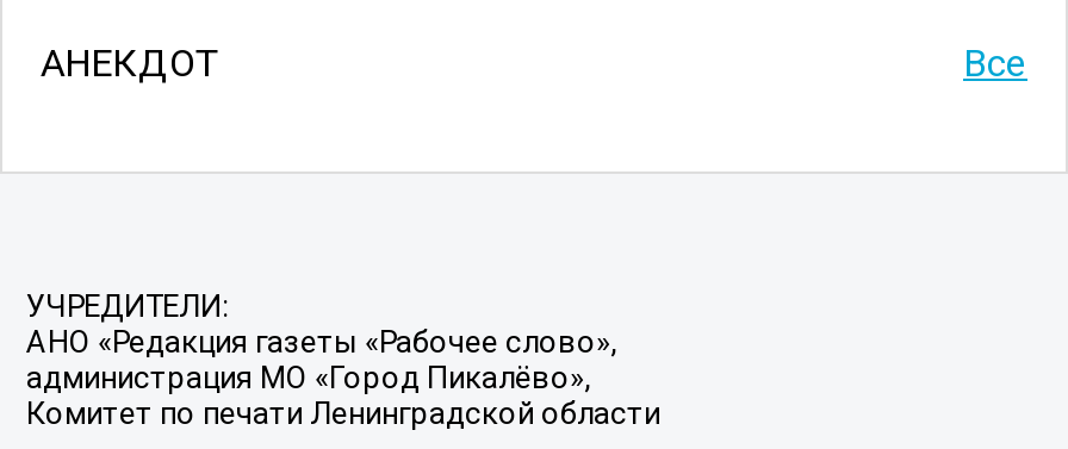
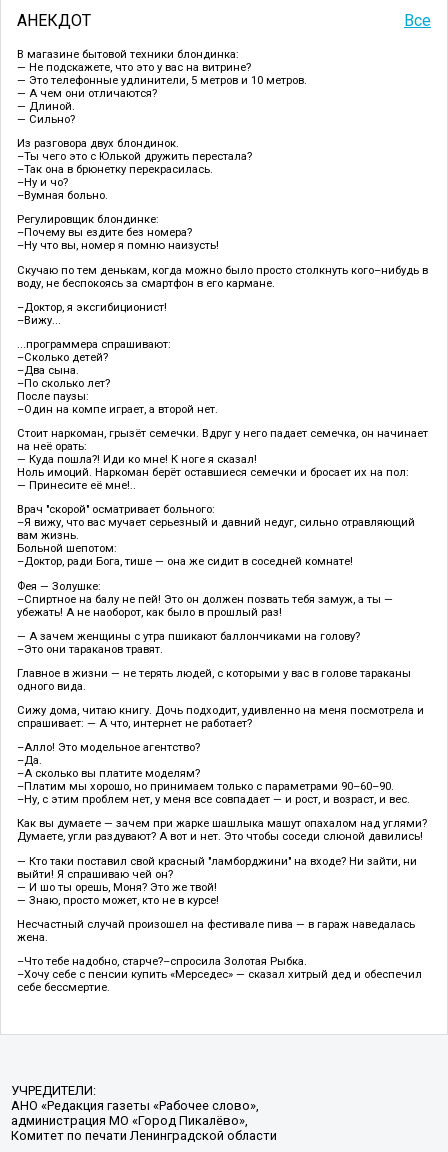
+ В магазине бытовой техники блондинка:
+ — Не подскажете, что это у вас на витрине?
+ — Это телефонные удлинители, 5 метров и 10 метров.
+ — А чем они отличаются?
+ — Длиной.
+ — Сильно?
+ Из разговора двух блондинок.
+ –Ты чего это с Юлькой дружить перестала?
+ –Так она в брюнетку перекрасилась.
+ –Ну и чо?
+ –Вумная больно.
+ Регулировщик блондинке:
+ –Почему вы ездите без номера?
+ –Ну что вы, номер я помню наизусть!
+ Скучаю по тем денькам, когда можно было просто столкнуть кого–нибудь в
+ воду, не беспокоясь за смартфон в его кармане.
+ –Доктор, я эксгибиционист!
+ –Вижу...
+ ...программера спрашивают:
+ –Сколько детей?
+ –Два сына.
+ –По сколько лет?
+ После паузы:
+ –Один на компе играет, а второй нет.
+ Стоит наркоман, грызёт семечки. Вдруг у него падает семечка, он начинает
+ на неё орать:
+ — Куда пошла?! Иди ко мне! К ноге я сказал!
+ Ноль имоций. Наркоман берёт оставшиеся семечки и бросает их на пол:
+ — Принесите её мне!..
+ Врач "скорой" осматривает больного:
+ –Я вижу, что вас мучает серьезный и давний недуг, сильно отравляющий
+ вам жизнь.
+ Больной шепотом:
+ –Доктор, ради Бога, тише — она же сидит в соседней комнате!
+ Фея — Золушке:
+ –Спиртное на балу не пей! Это он должен позвать тебя замуж, а ты —
+ убежать! А не наоборот, как было в прошлый раз!
+ — А зачем женщины с утра пшикают баллончиками на голову?
+ –Это они тараканов травят.
+ Главное в жизни — не терять людей, с которыми у вас в голове тараканы
+ одного вида.
+ Сижу дома, читаю книгу. Дочь подходит, удивленно на меня посмотрела и
+ спрашивает: — А что, интернет не работает?
+ –Алло! Это модельное агентство?
+ –Да.
+ –А сколько вы платите моделям?
+ –Платим мы хорошо, но принимаем только с параметрами 90–60–90.
+ –Ну, с этим проблем нет, у меня все совпадает — и рост, и возраст, и вес.
+ Как вы думаете — зачем при жарке шашлыка машут опахалом над углями?
+ Думаете, угли раздувают? А вот и нет. Это чтобы соседи слюной давились!
+ — Кто таки поставил свой красный "ламборджини" на входе? Ни зайти, ни
+ выйти! Я спрашиваю чей он?
+ — И шо ты орешь, Моня? Это же твой!
+ — Знаю, просто может, кто не в курсе!
+ Несчастный случай произошел на фестивале пива — в гараж наведалась
+ жена.
+ –Что тебе надобно, старче?–спросила Золотая Рыбка.
+ –Хочу себе с пенсии купить «Мерседес» — сказал хитрый дед и обеспечил
+ себе бессмертие.
